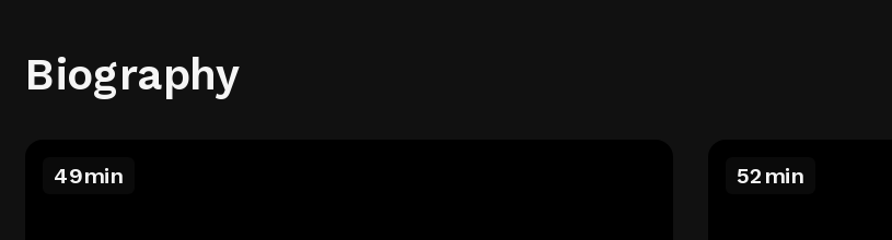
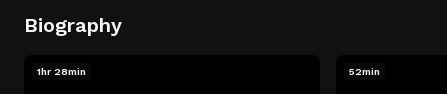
- 49min
+ 1hr 28min
